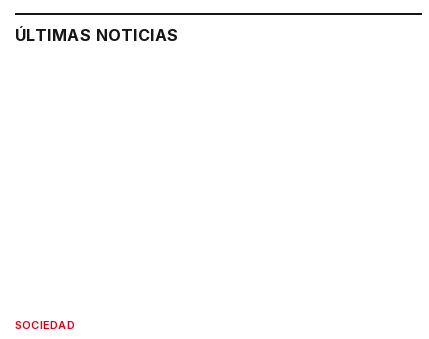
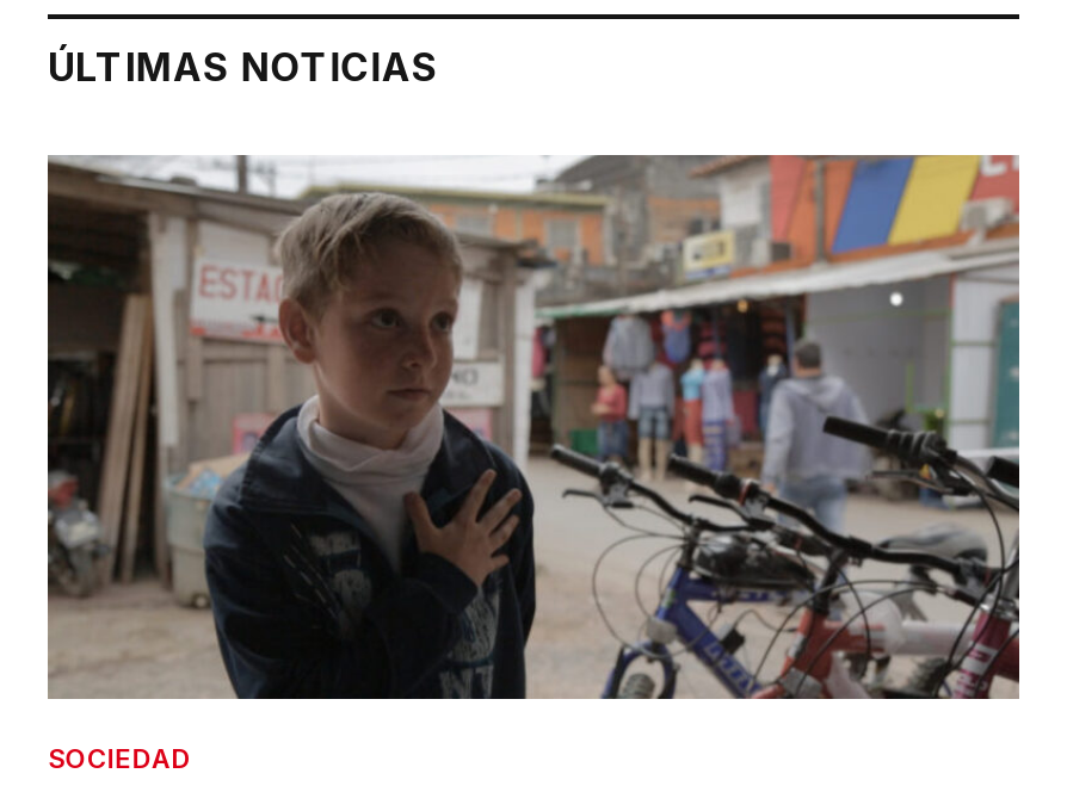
+ [image]
